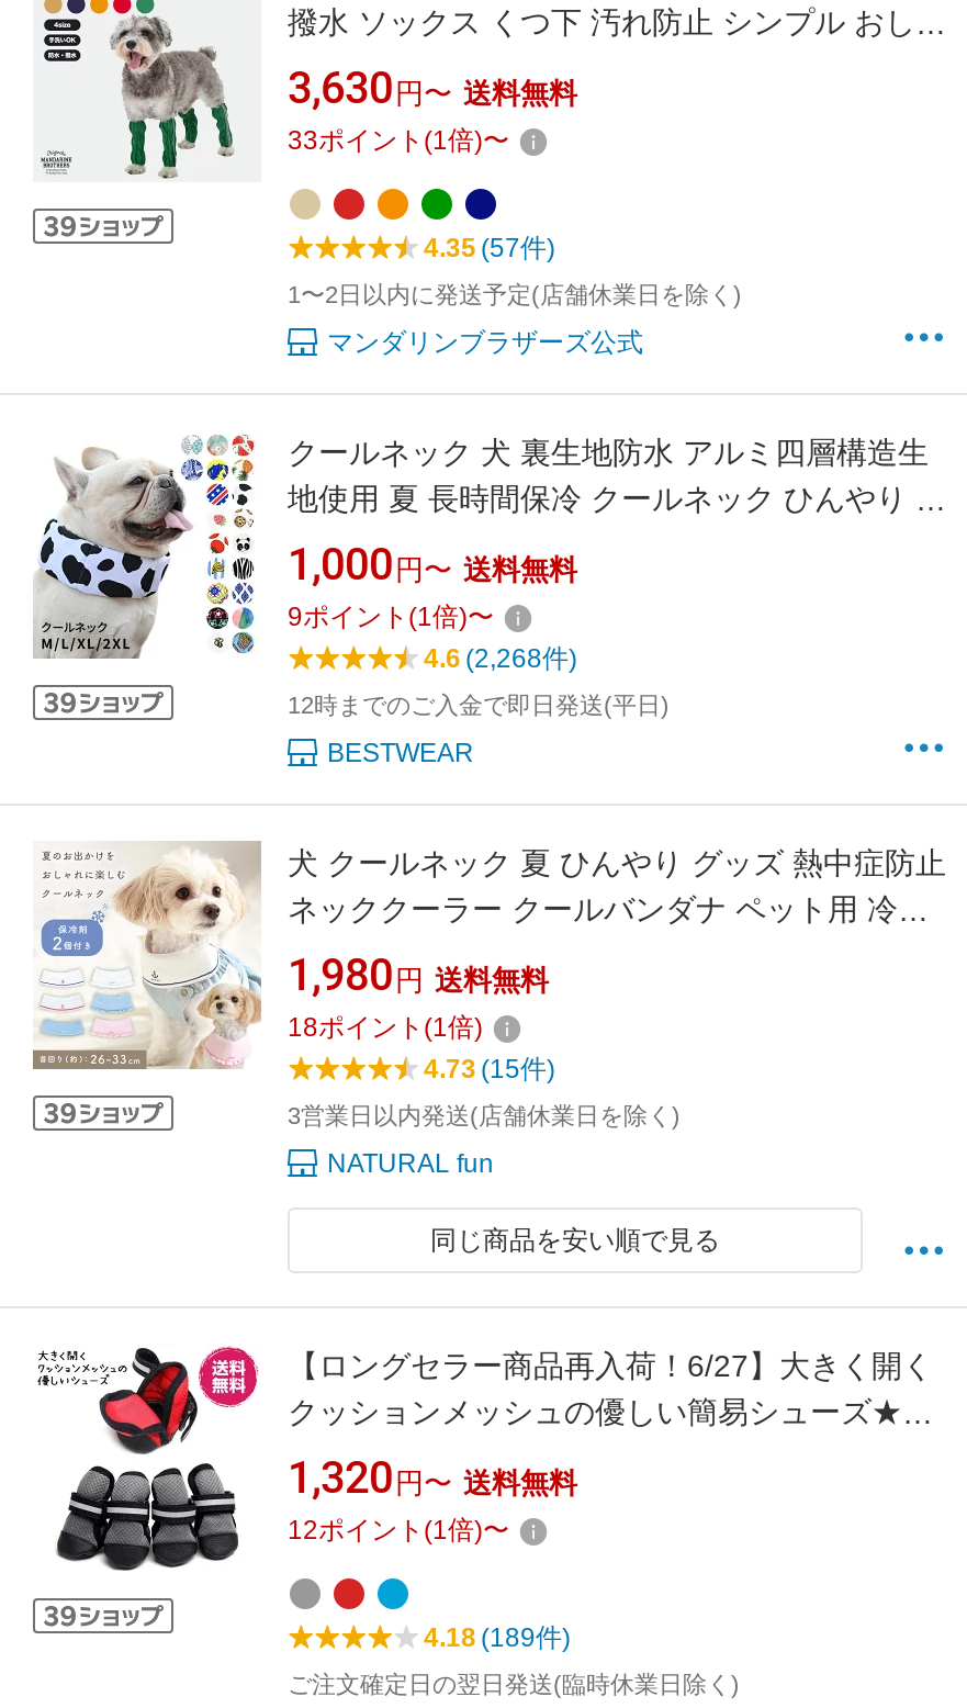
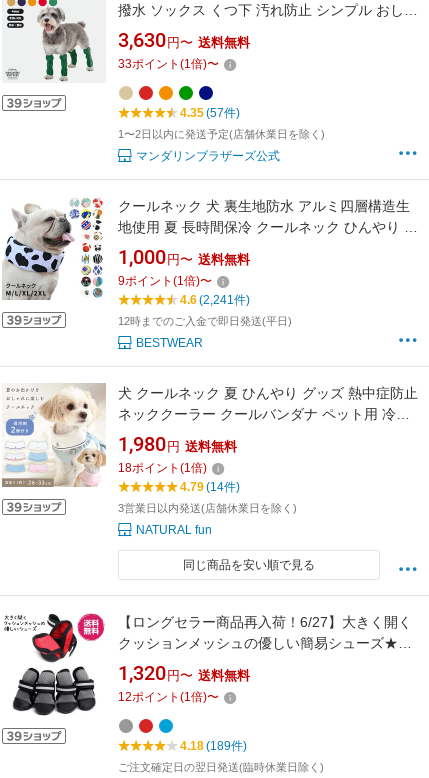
- 4.6 (2,268件)
+ 4.6 (2,241件)

- 4.73 (15件)
+ 4.79 (14件)
